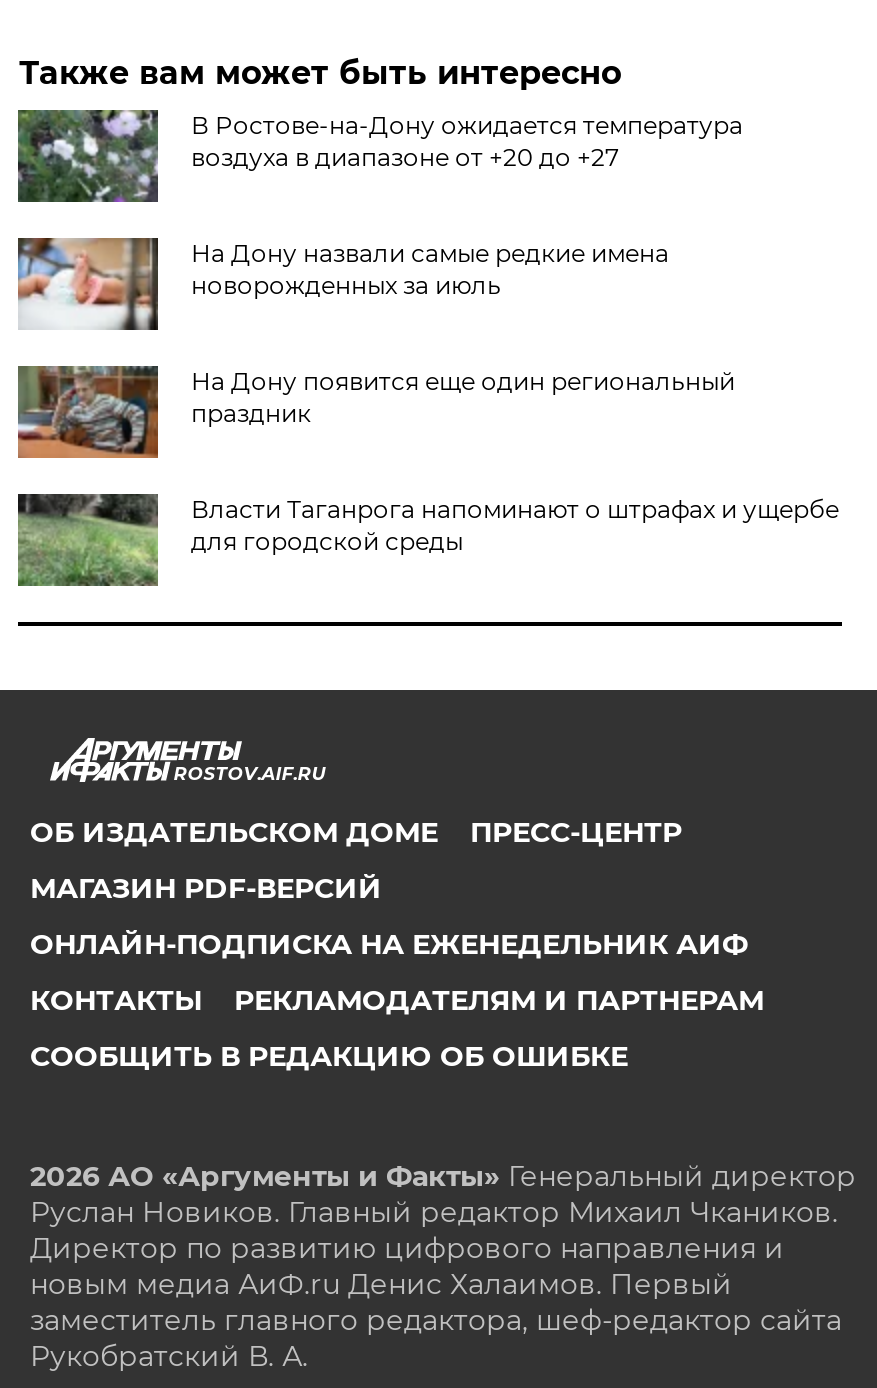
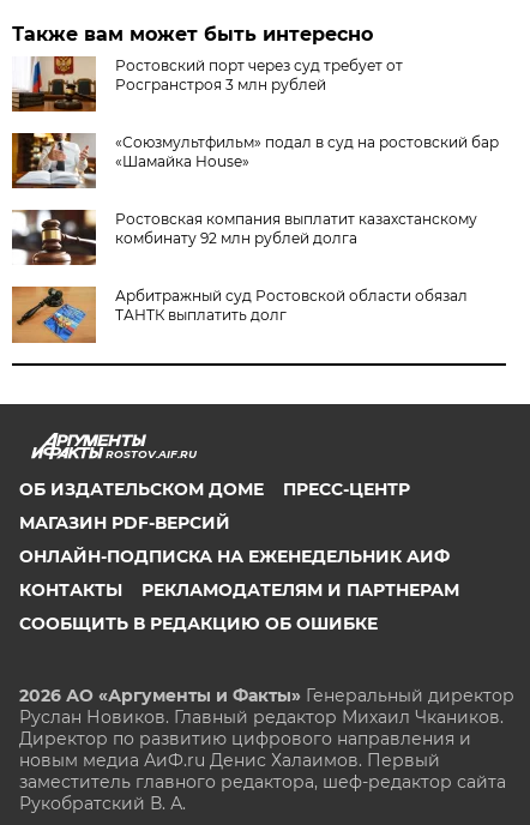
- [image]
- В Ростове‑на‑Дону ожидается температура
- воздуха в диапазоне от +20 до +27
+ [image]
+ Ростовский порт через суд требует от
+ Росгранстроя 3 млн рублей

- [image]
- На Дону назвали самые редкие имена
- новорожденных за июль
+ [image]
+ «Союзмультфильм» подал в суд на ростовский бар
+ «Шамайка House»

- [image]
- На Дону появится еще один региональный
- праздник
+ [image]
+ Ростовская компания выплатит казахстанскому
+ комбинату 92 млн рублей долга

- [image]
- Власти Таганрога напоминают о штрафах и ущербе
- для городской среды
+ [image]
+ Арбитражный суд Ростовской области обязал
+ ТАНТК выплатить долг
